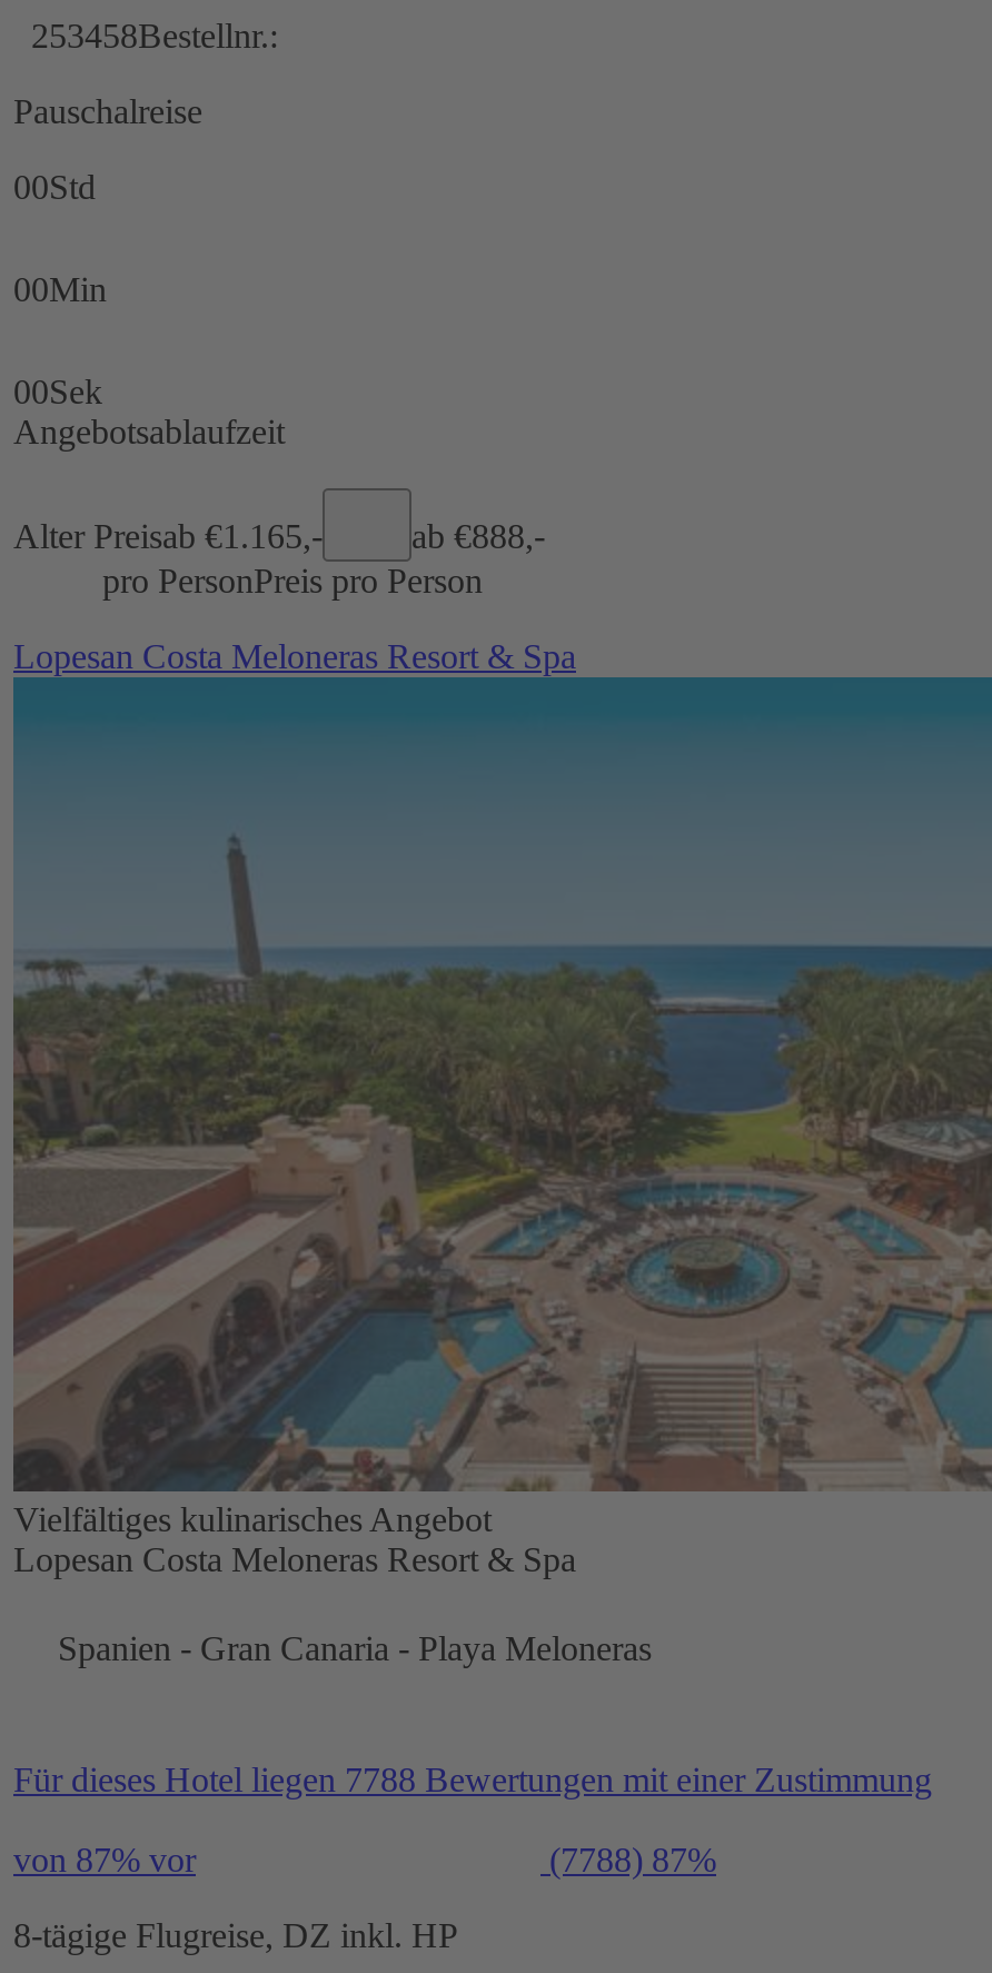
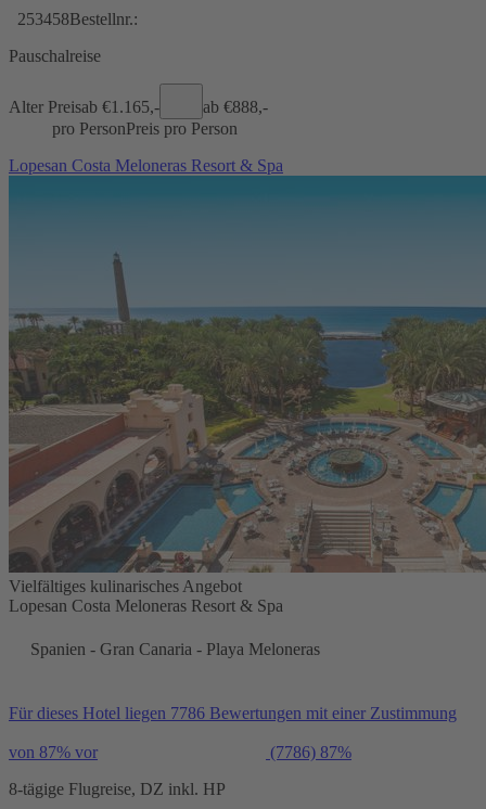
- 00Std
- 00Min
- 00Sek
- Angebotsablaufzeit

- Für dieses Hotel liegen 7788 Bewertungen mit einer Zustimmung
+ Für dieses Hotel liegen 7786 Bewertungen mit einer Zustimmung

- (7788) 87%
+ (7786) 87%
